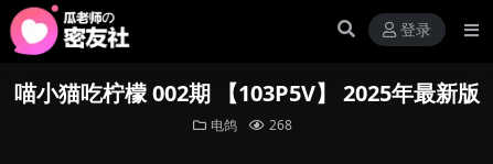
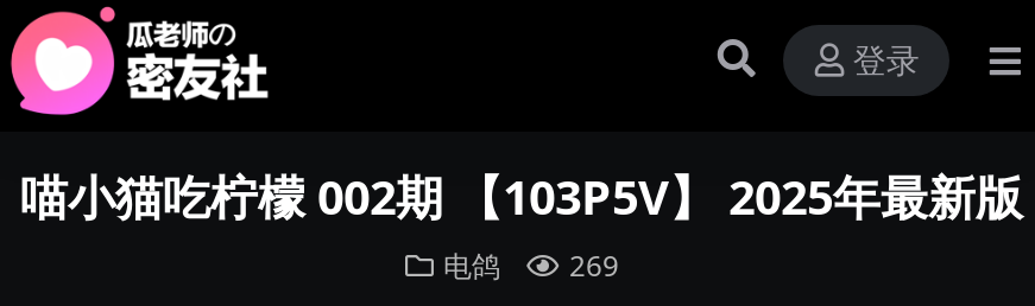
- 268
+ 269
